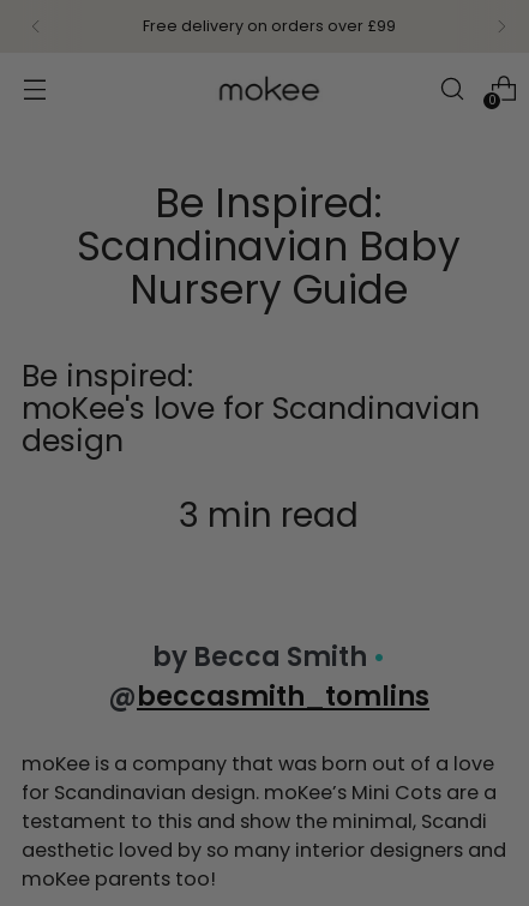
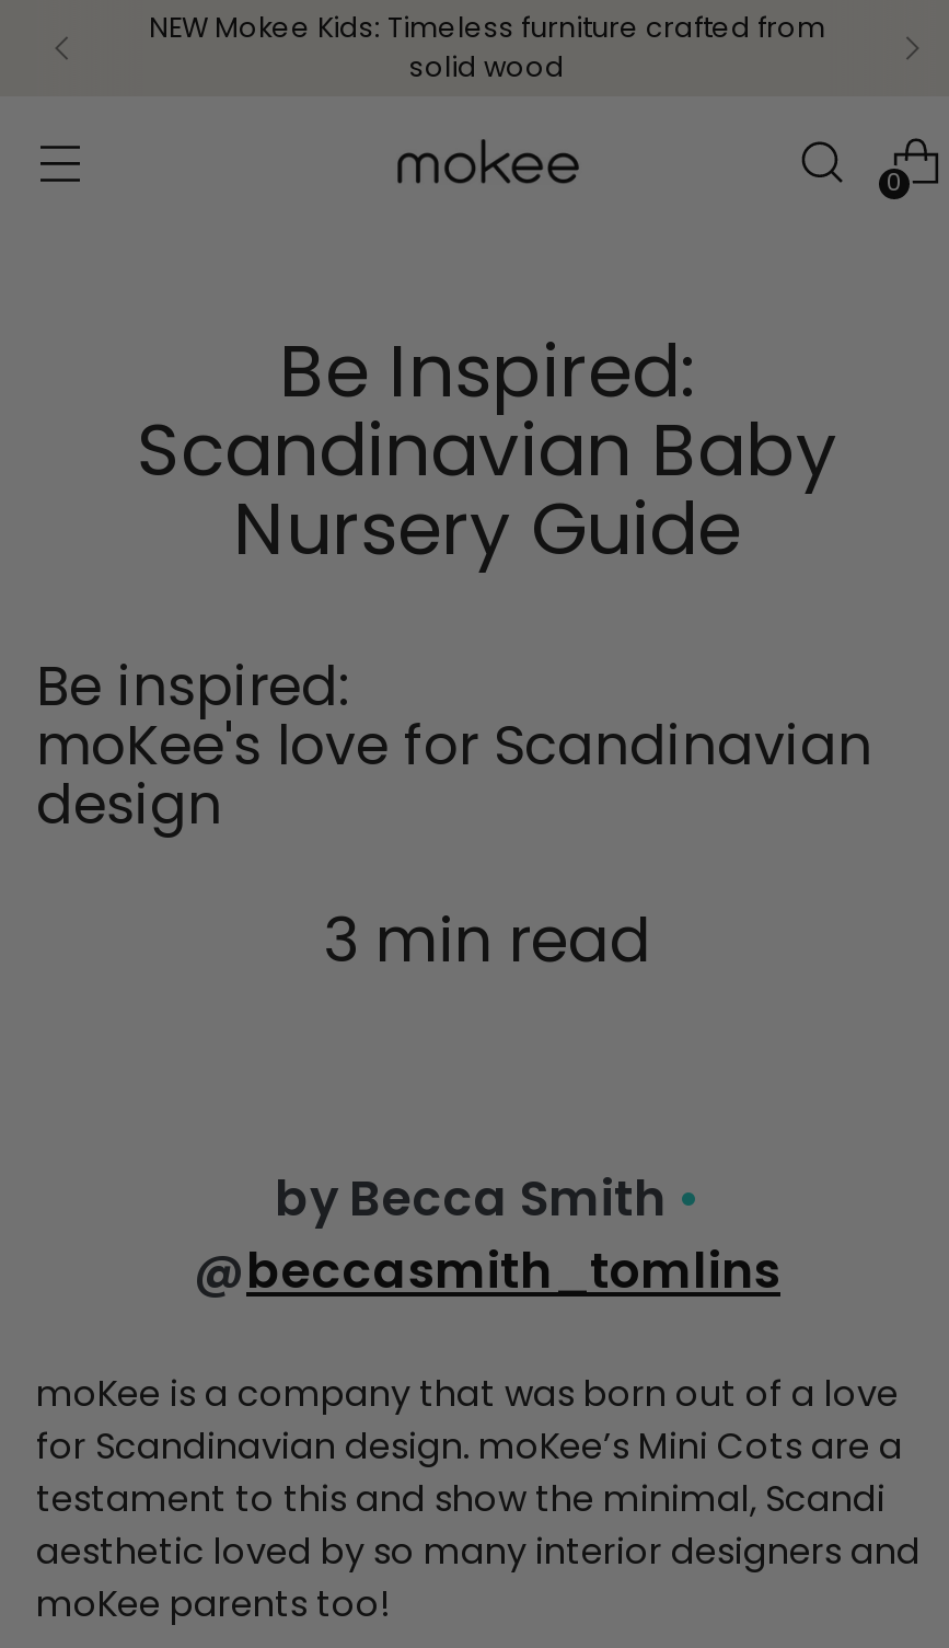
- Free delivery on orders over £99
+ NEW Mokee Kids: Timeless furniture crafted from
+ solid wood
